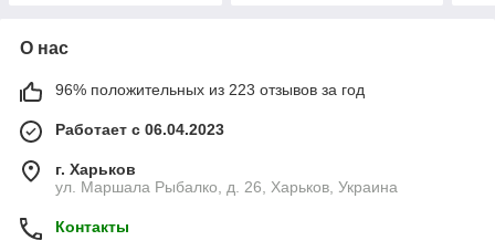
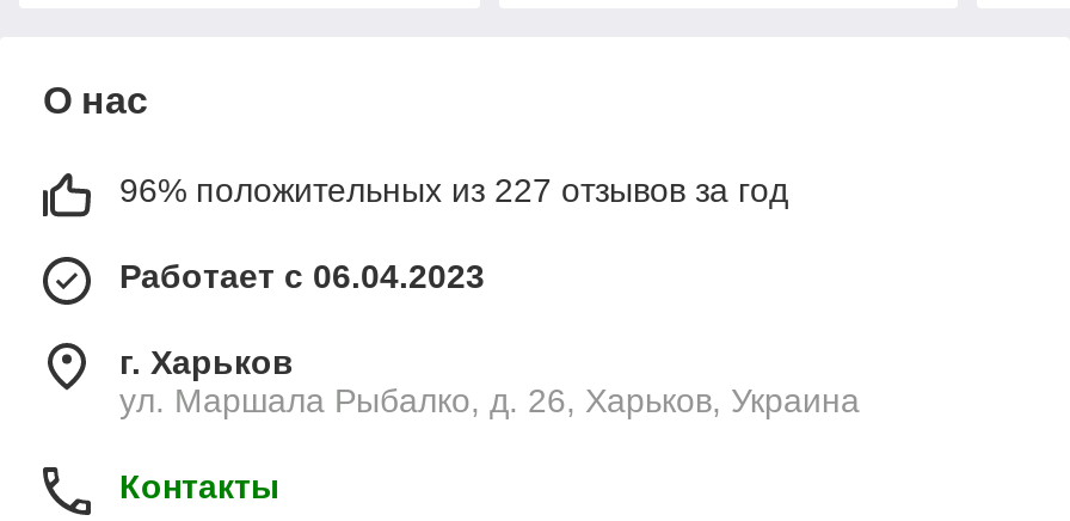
- 96% положительных из 223 отзывов за год
+ 96% положительных из 227 отзывов за год
